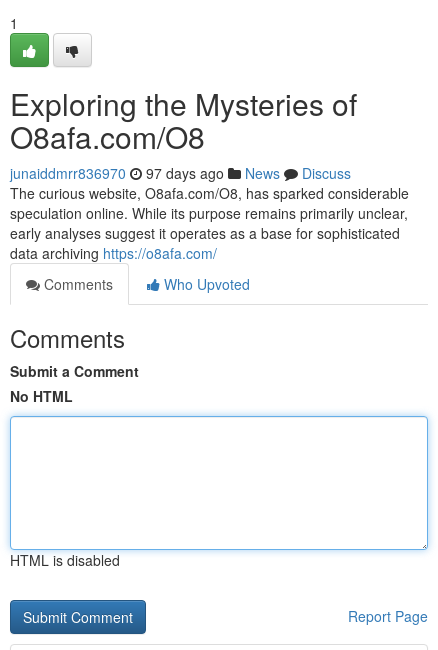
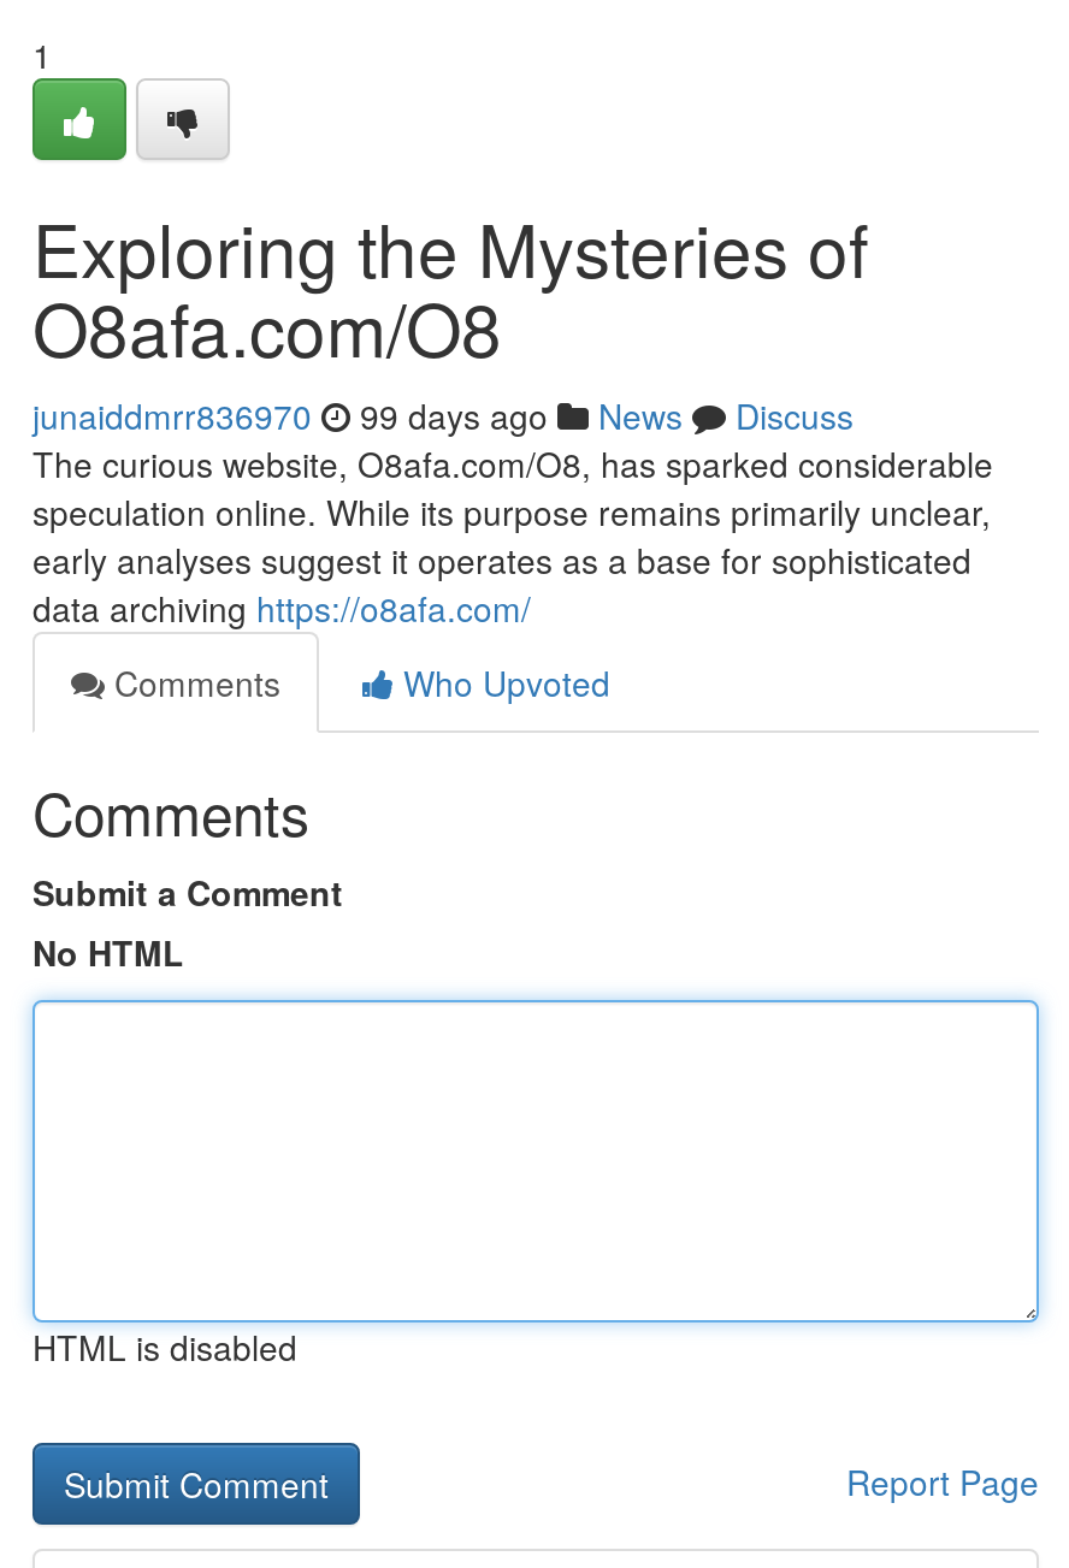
- junaiddmrr836970 97 days ago News Discuss
+ junaiddmrr836970 99 days ago News Discuss
